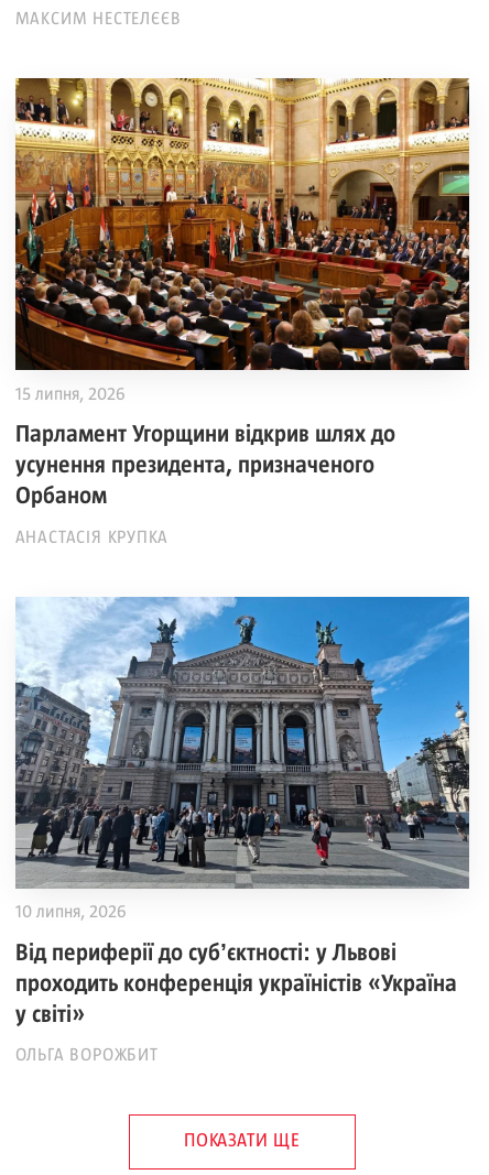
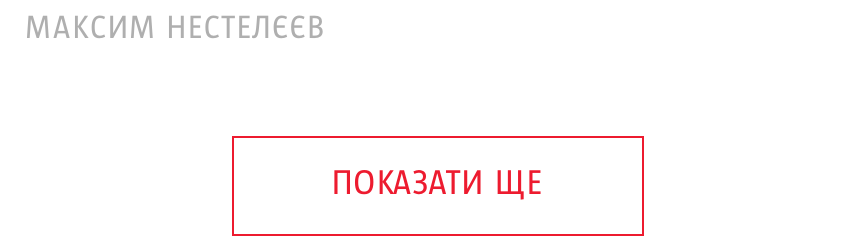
- [image]
- 15 липня, 2026
- Парламент Угорщини відкрив шлях до
- усунення президента, призначеного
- Орбаном
- АНАСТАСІЯ КРУПКА

- [image]
- 10 липня, 2026
- Від периферії до субʼєктності: у Львові
- проходить конференція україністів «Україна
- у світі»
- ОЛЬГА ВОРОЖБИТ
